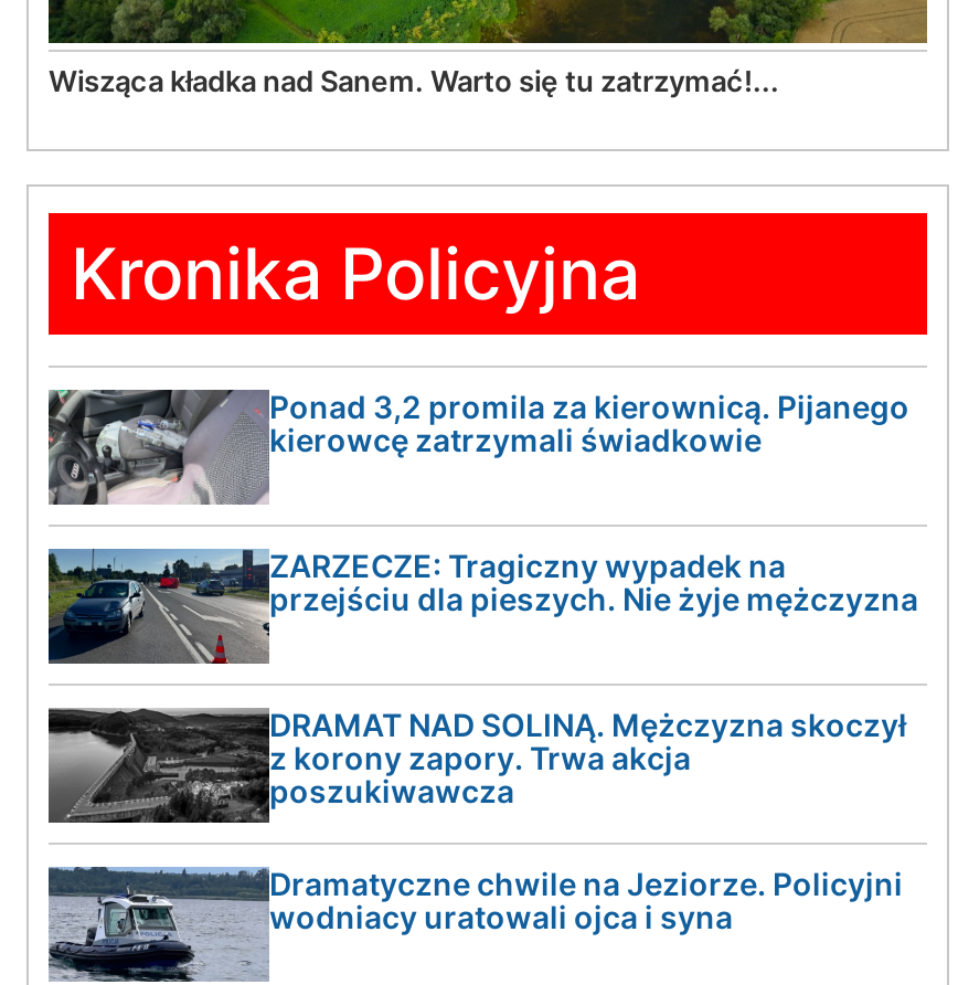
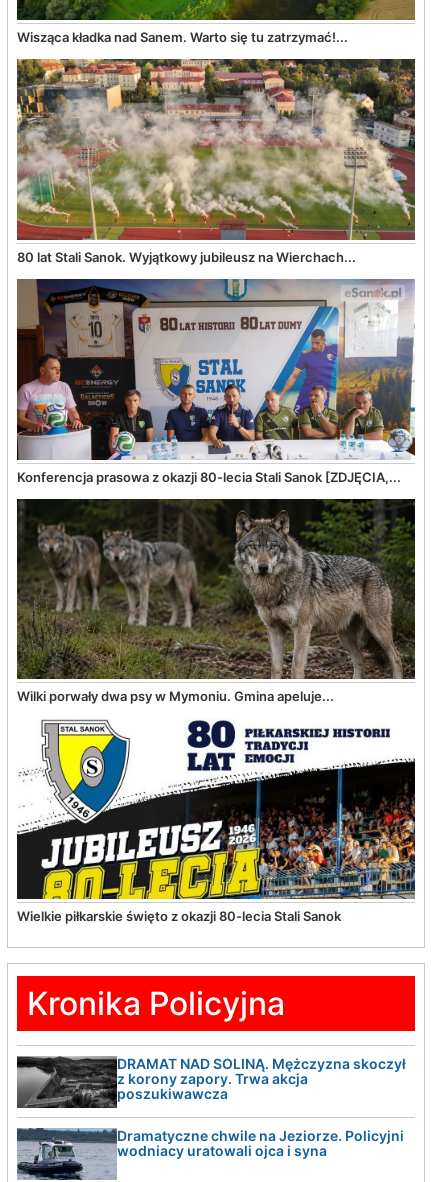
+ [image]
+ 80 lat Stali Sanok. Wyjątkowy jubileusz na Wierchach...

+ [image]
+ Konferencja prasowa z okazji 80-lecia Stali Sanok [ZDJĘCIA,...

+ [image]
+ Wilki porwały dwa psy w Mymoniu. Gmina apeluje...

+ [image]
+ Wielkie piłkarskie święto z okazji 80-lecia Stali Sanok

moved down: Kronika Policyjna

- [image]
- Ponad 3,2 promila za kierownicą. Pijanego
- kierowcę zatrzymali świadkowie
- ZARZECZE: Tragiczny wypadek na
- przejściu dla pieszych. Nie żyje mężczyzna

- [image]
